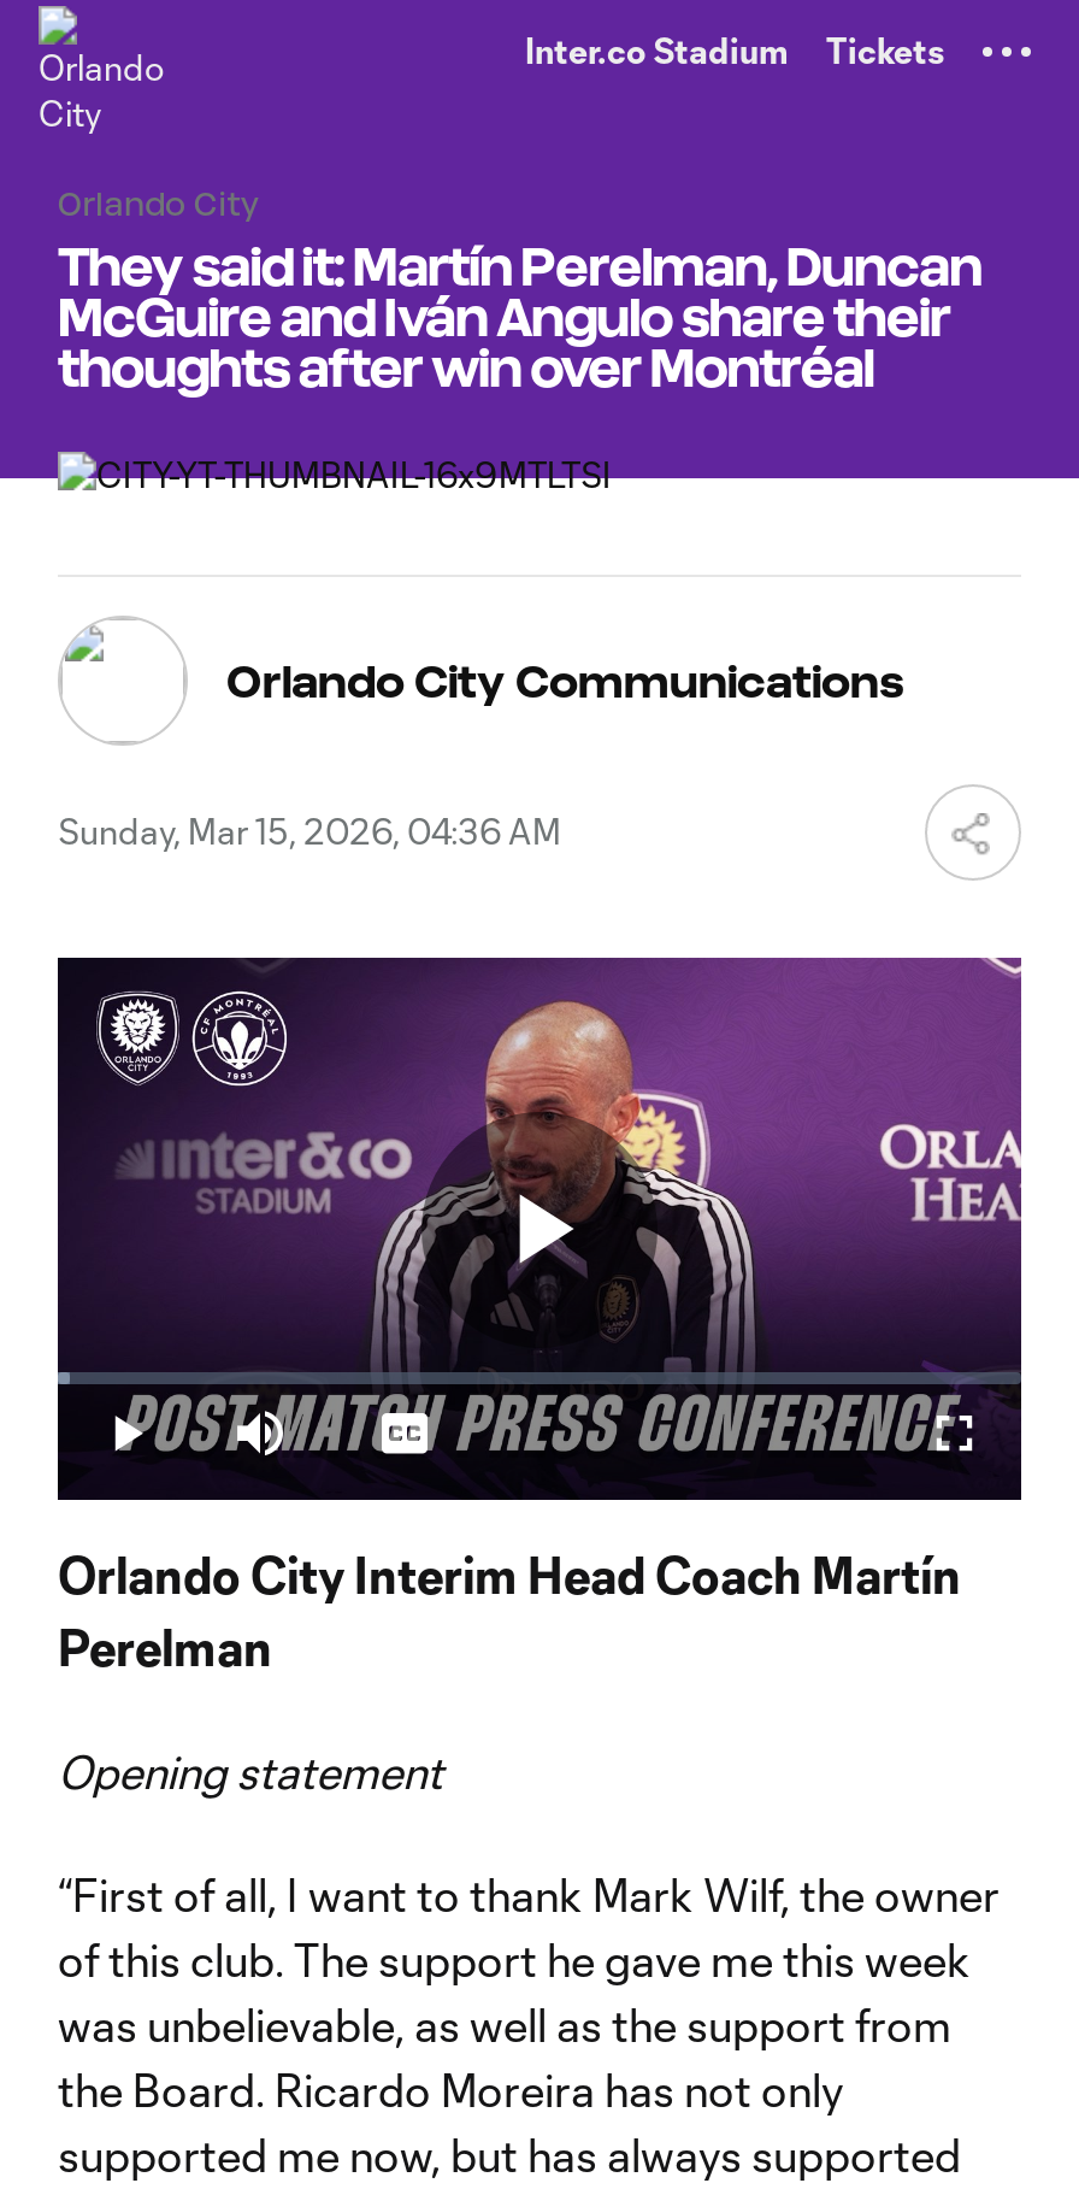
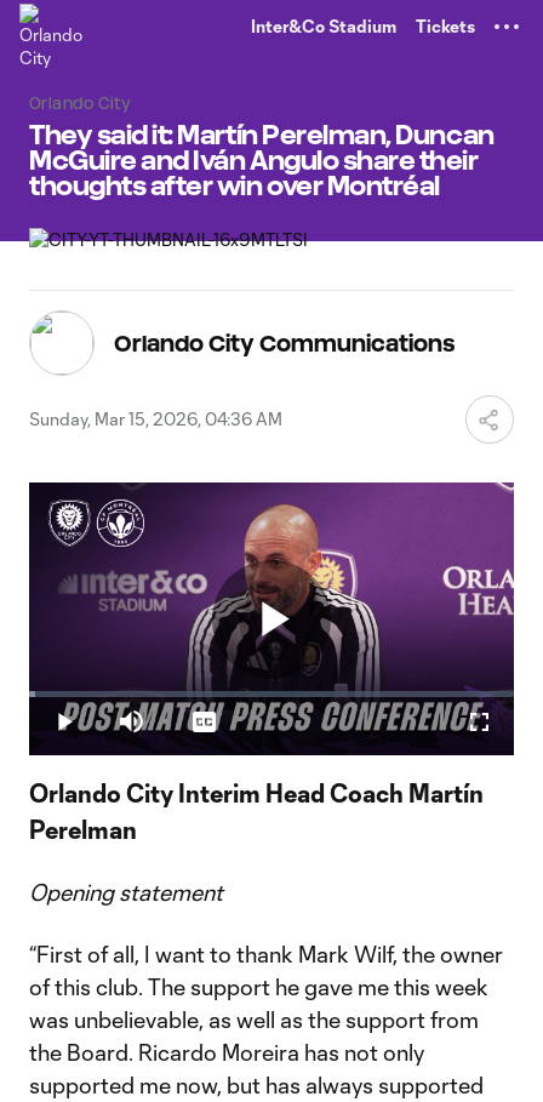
- Inter.co Stadium
+ Inter&Co Stadium
